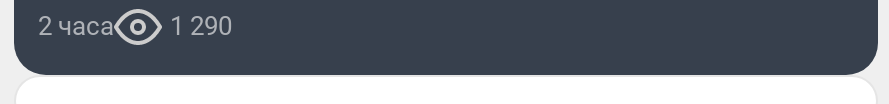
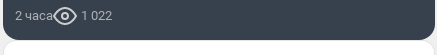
- 2 часа 1 290
+ 2 часа 1 022
